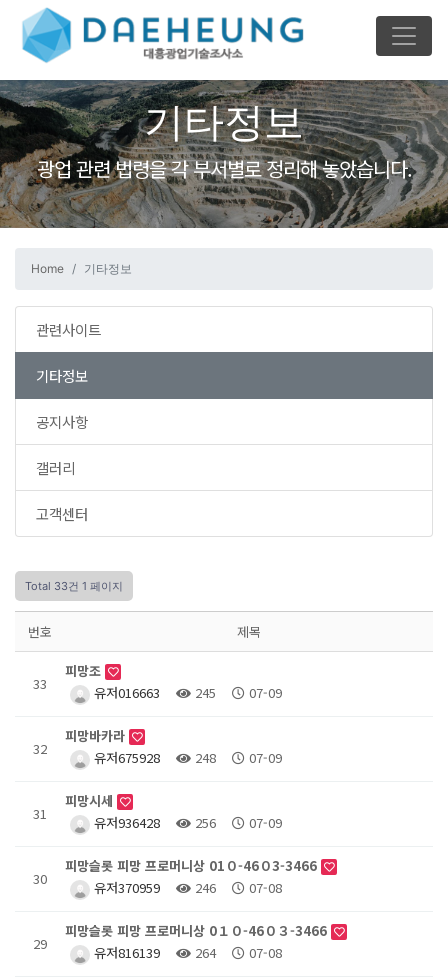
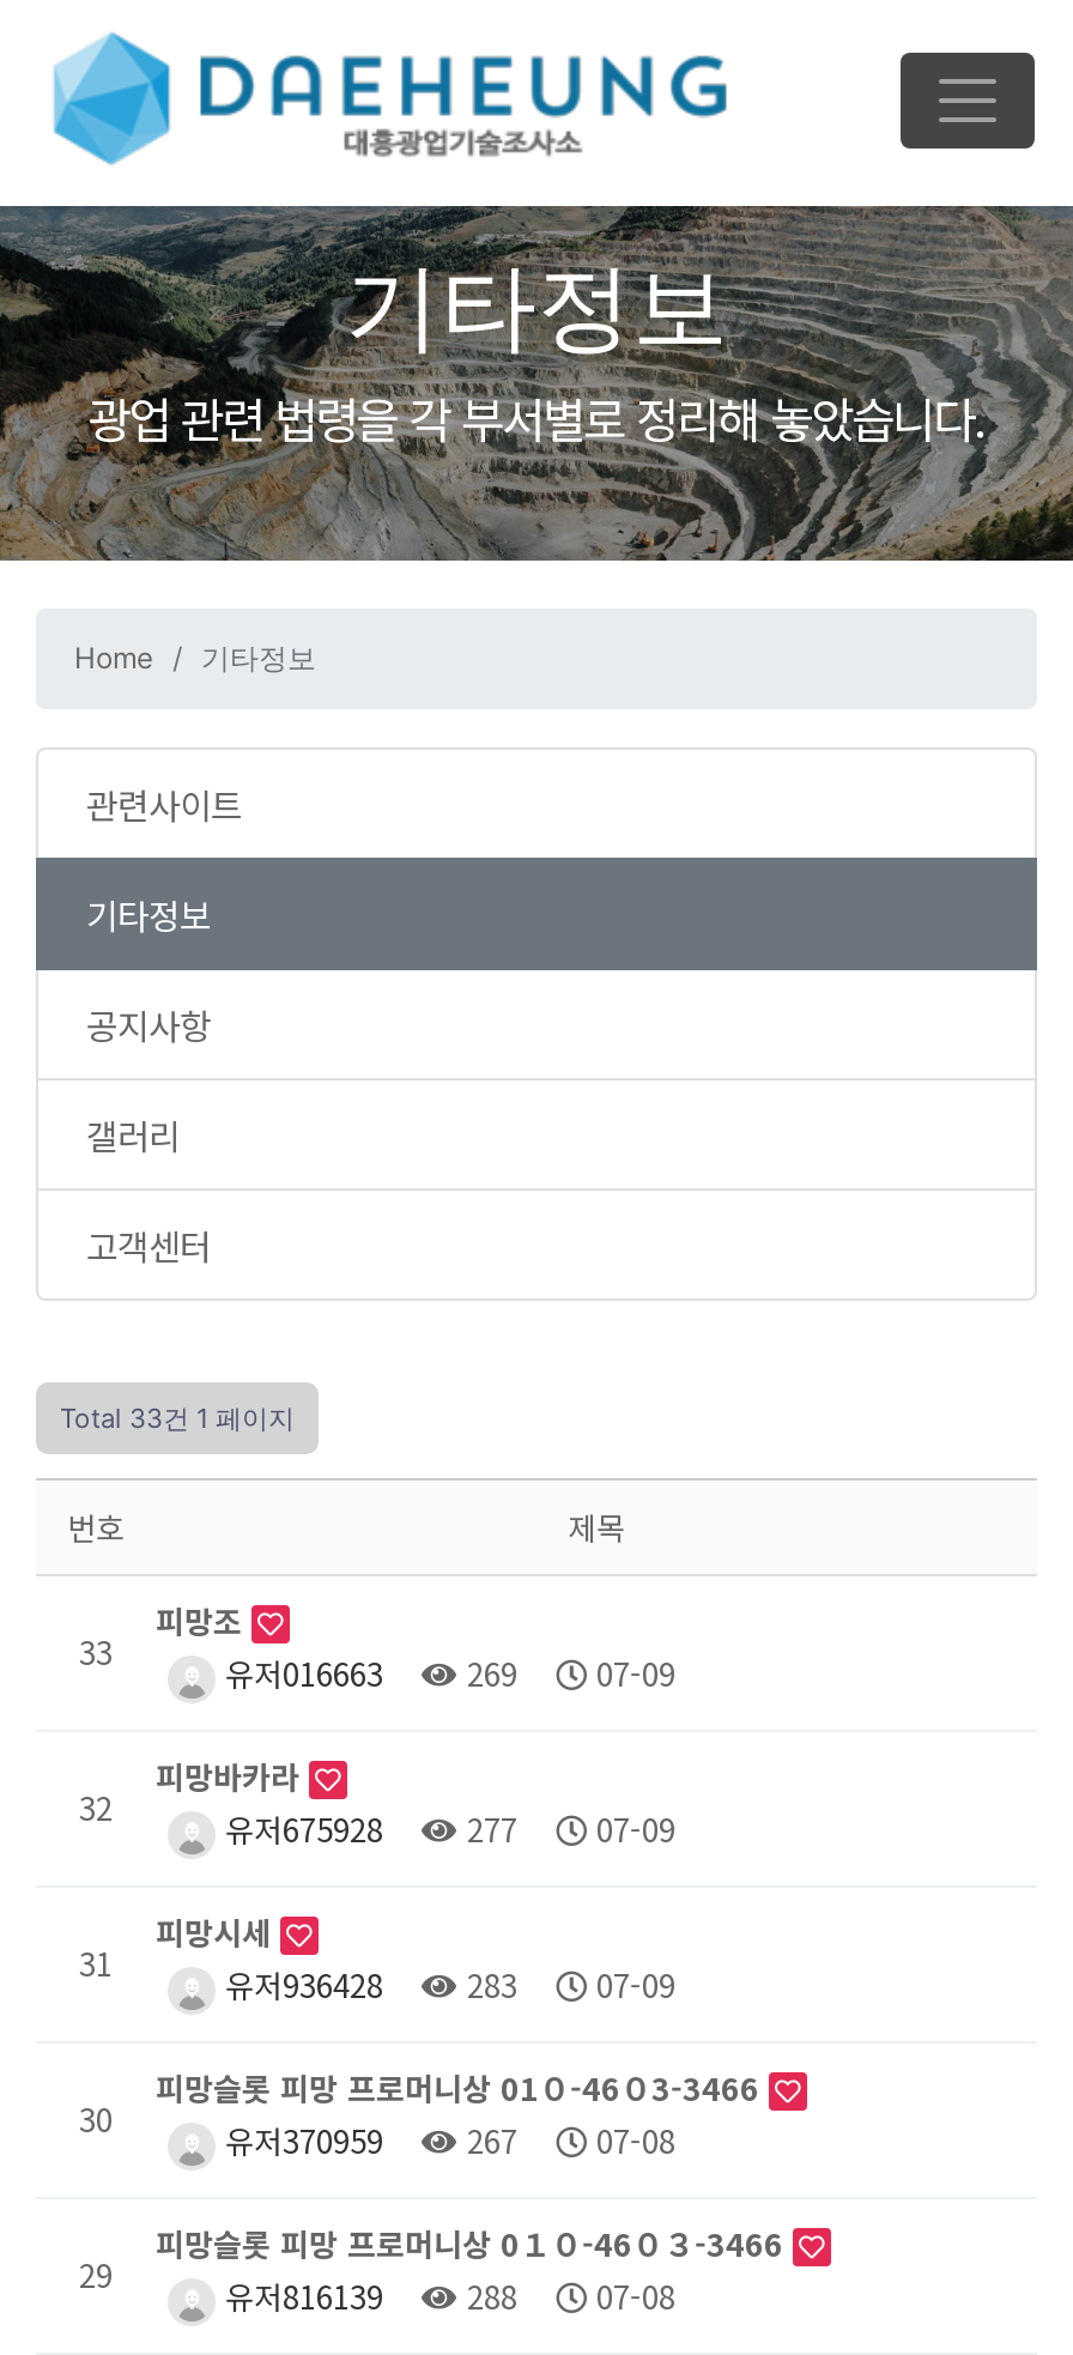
- 유저016663 245 07-09
+ 유저016663 269 07-09

- 유저675928 248 07-09
+ 유저675928 277 07-09

- 유저936428 256 07-09
+ 유저936428 283 07-09

- 유저370959 246 07-08
+ 유저370959 267 07-08

- 유저816139 264 07-08
+ 유저816139 288 07-08
